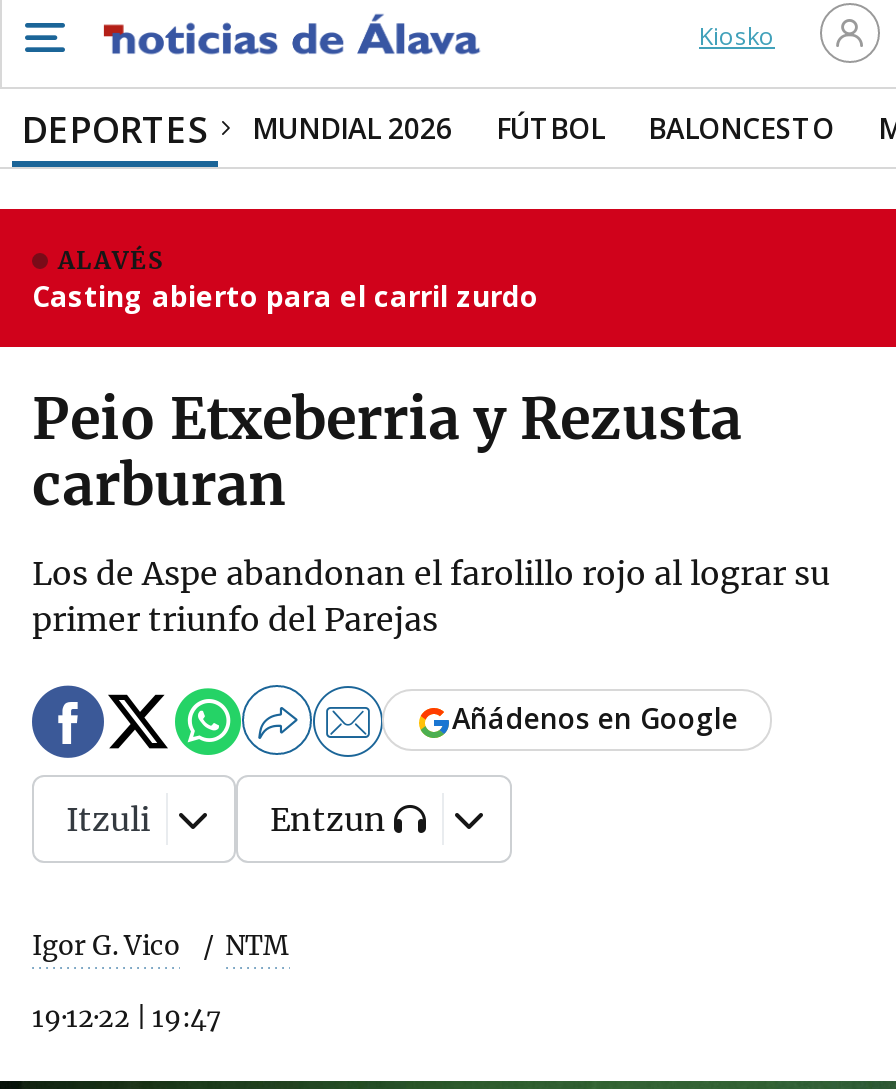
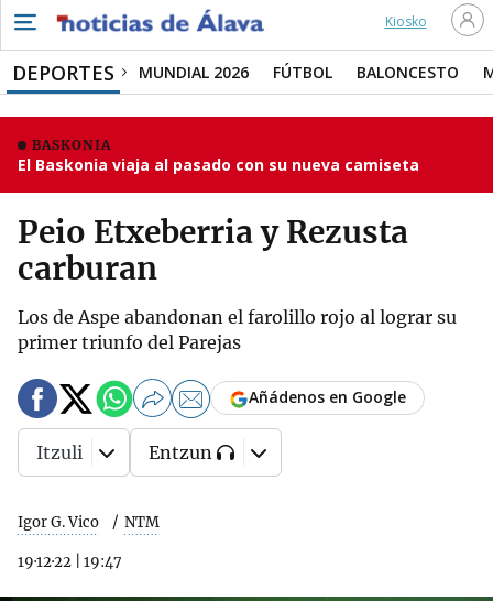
- ALAVÉS
- Casting abierto para el carril zurdo
+ BASKONIA
+ El Baskonia viaja al pasado con su nueva camiseta
